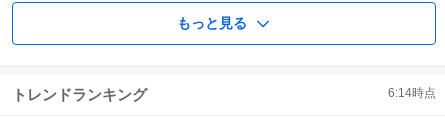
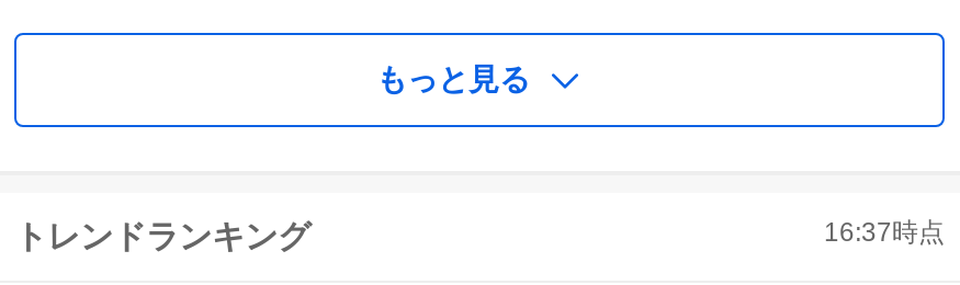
- 6:14時点
+ 16:37時点
